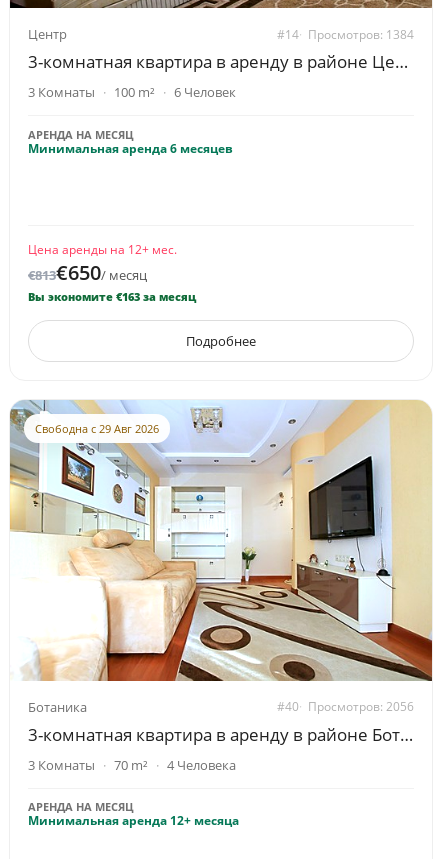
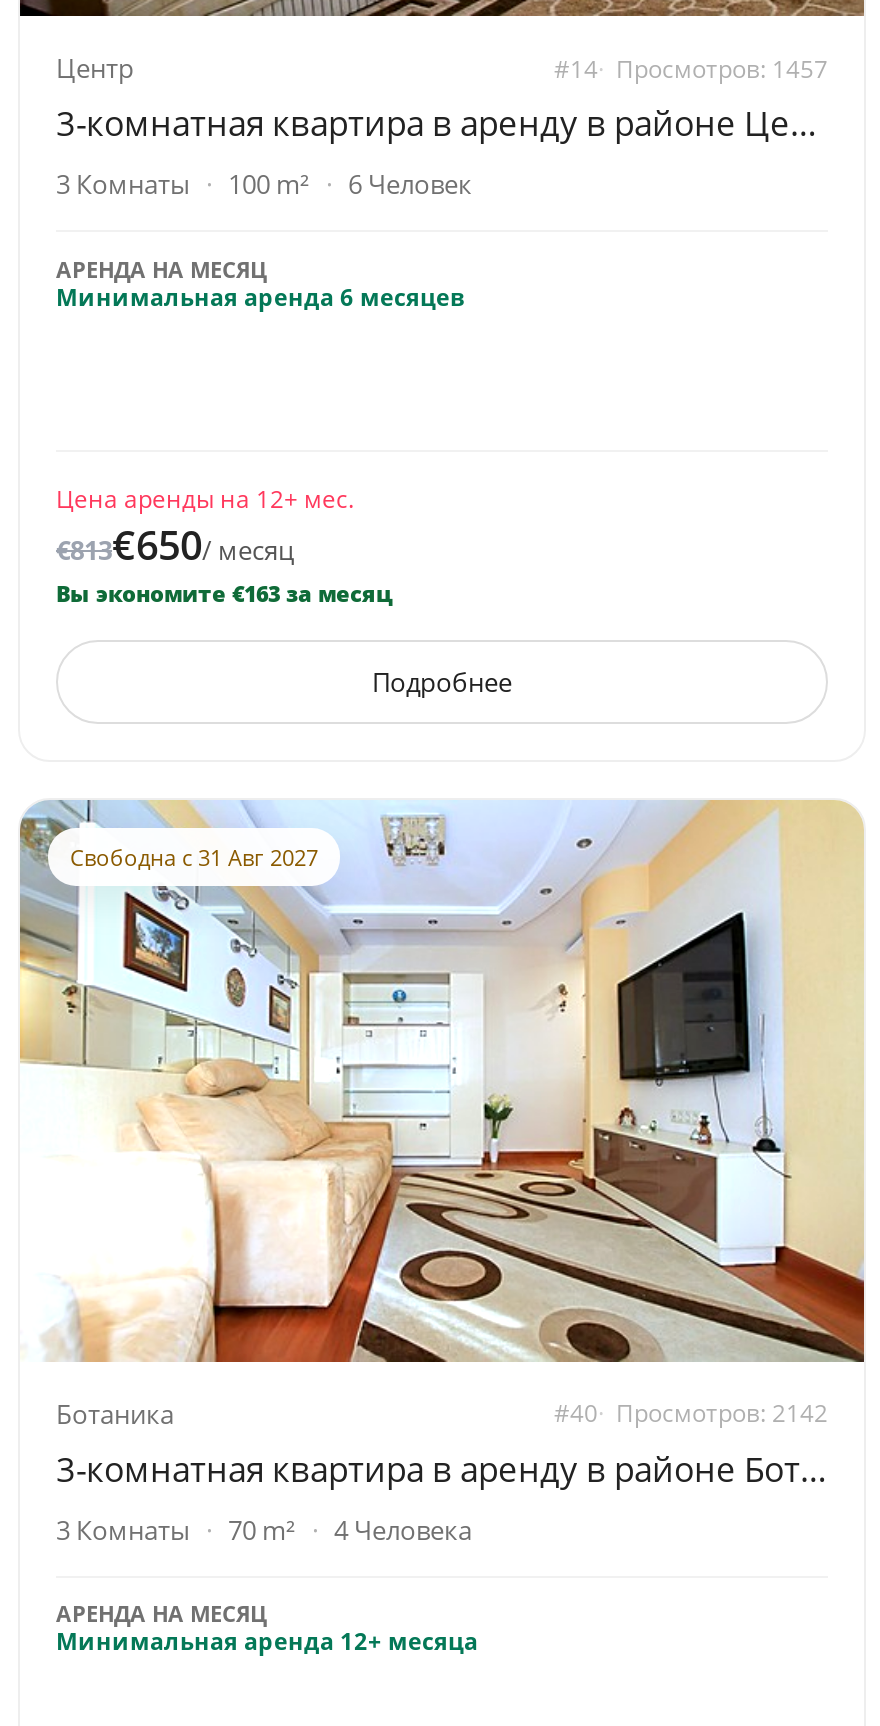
- #14 Просмотров: 1384
+ #14 Просмотров: 1457

- Свободна с 29 Авг 2026
+ Свободна с 31 Авг 2027

- #40 Просмотров: 2056
+ #40 Просмотров: 2142
